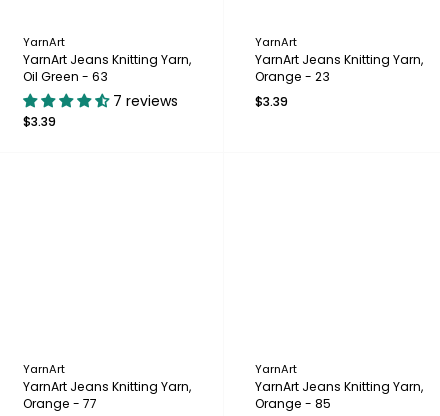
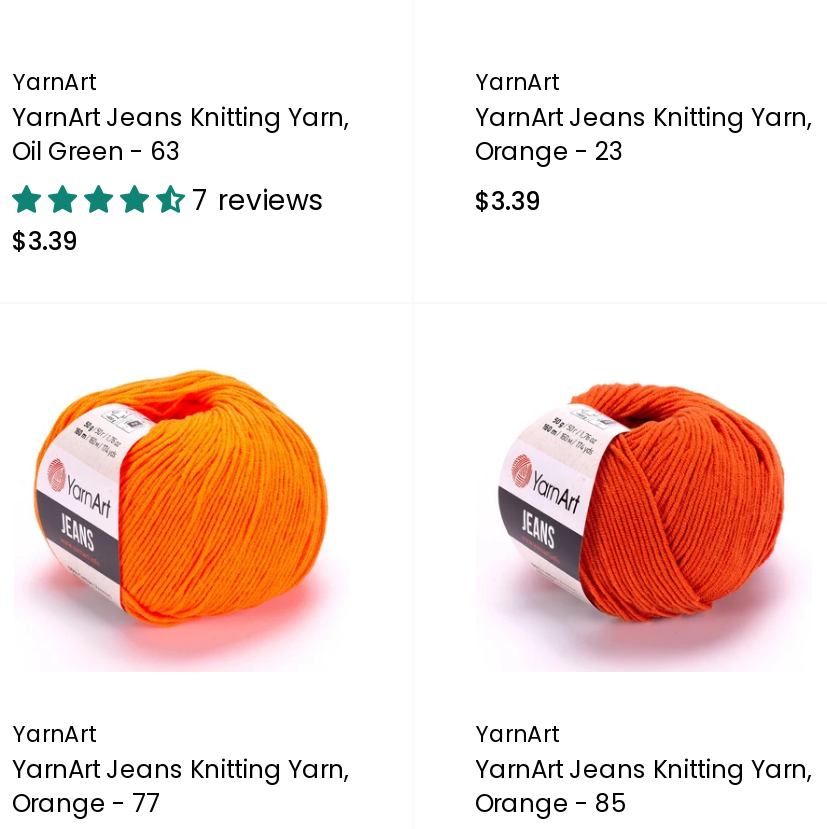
+ [image]

+ [image]
